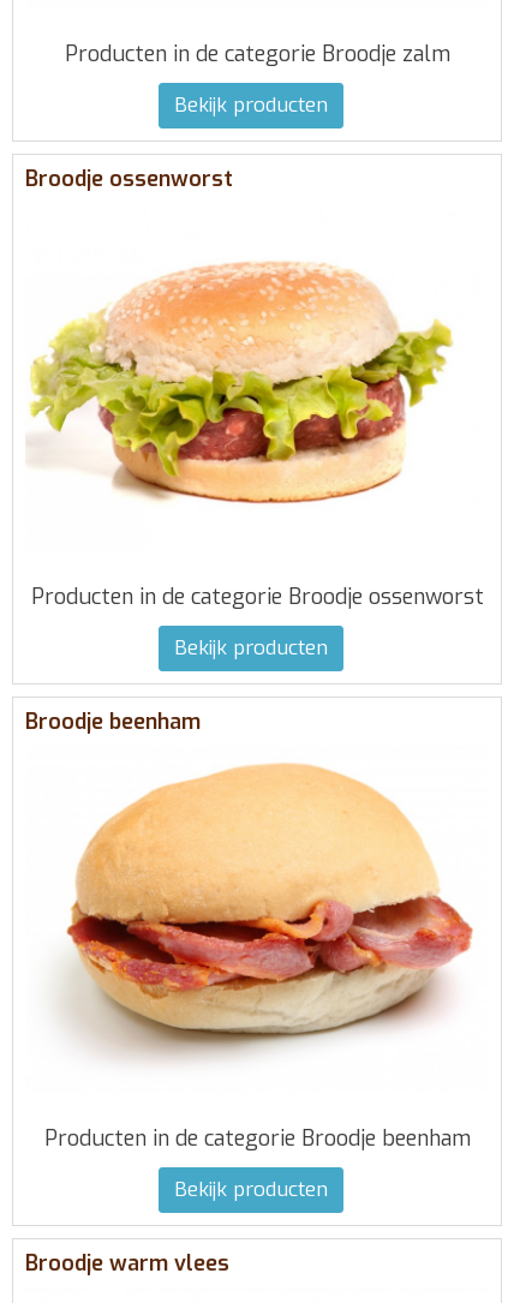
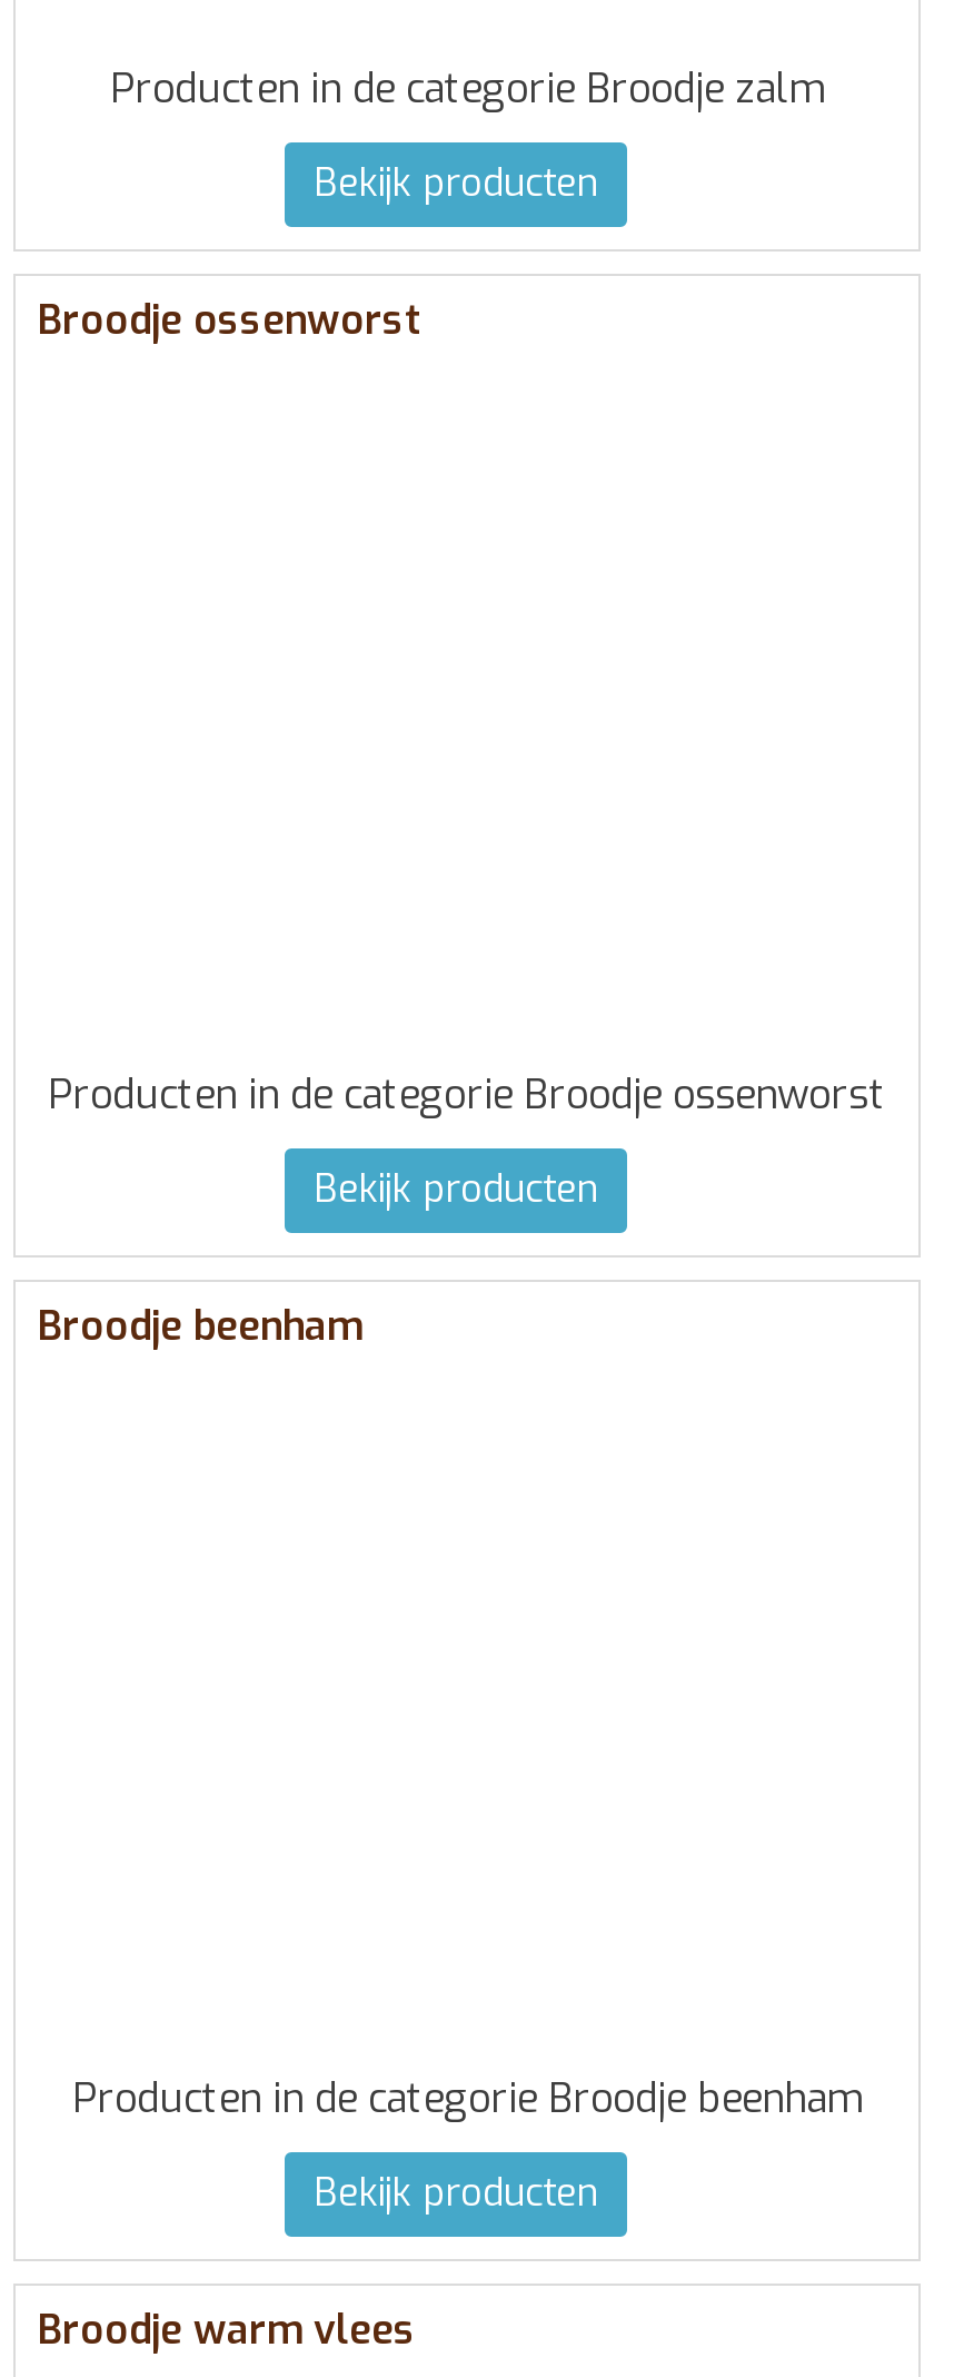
- [image]

- [image]
